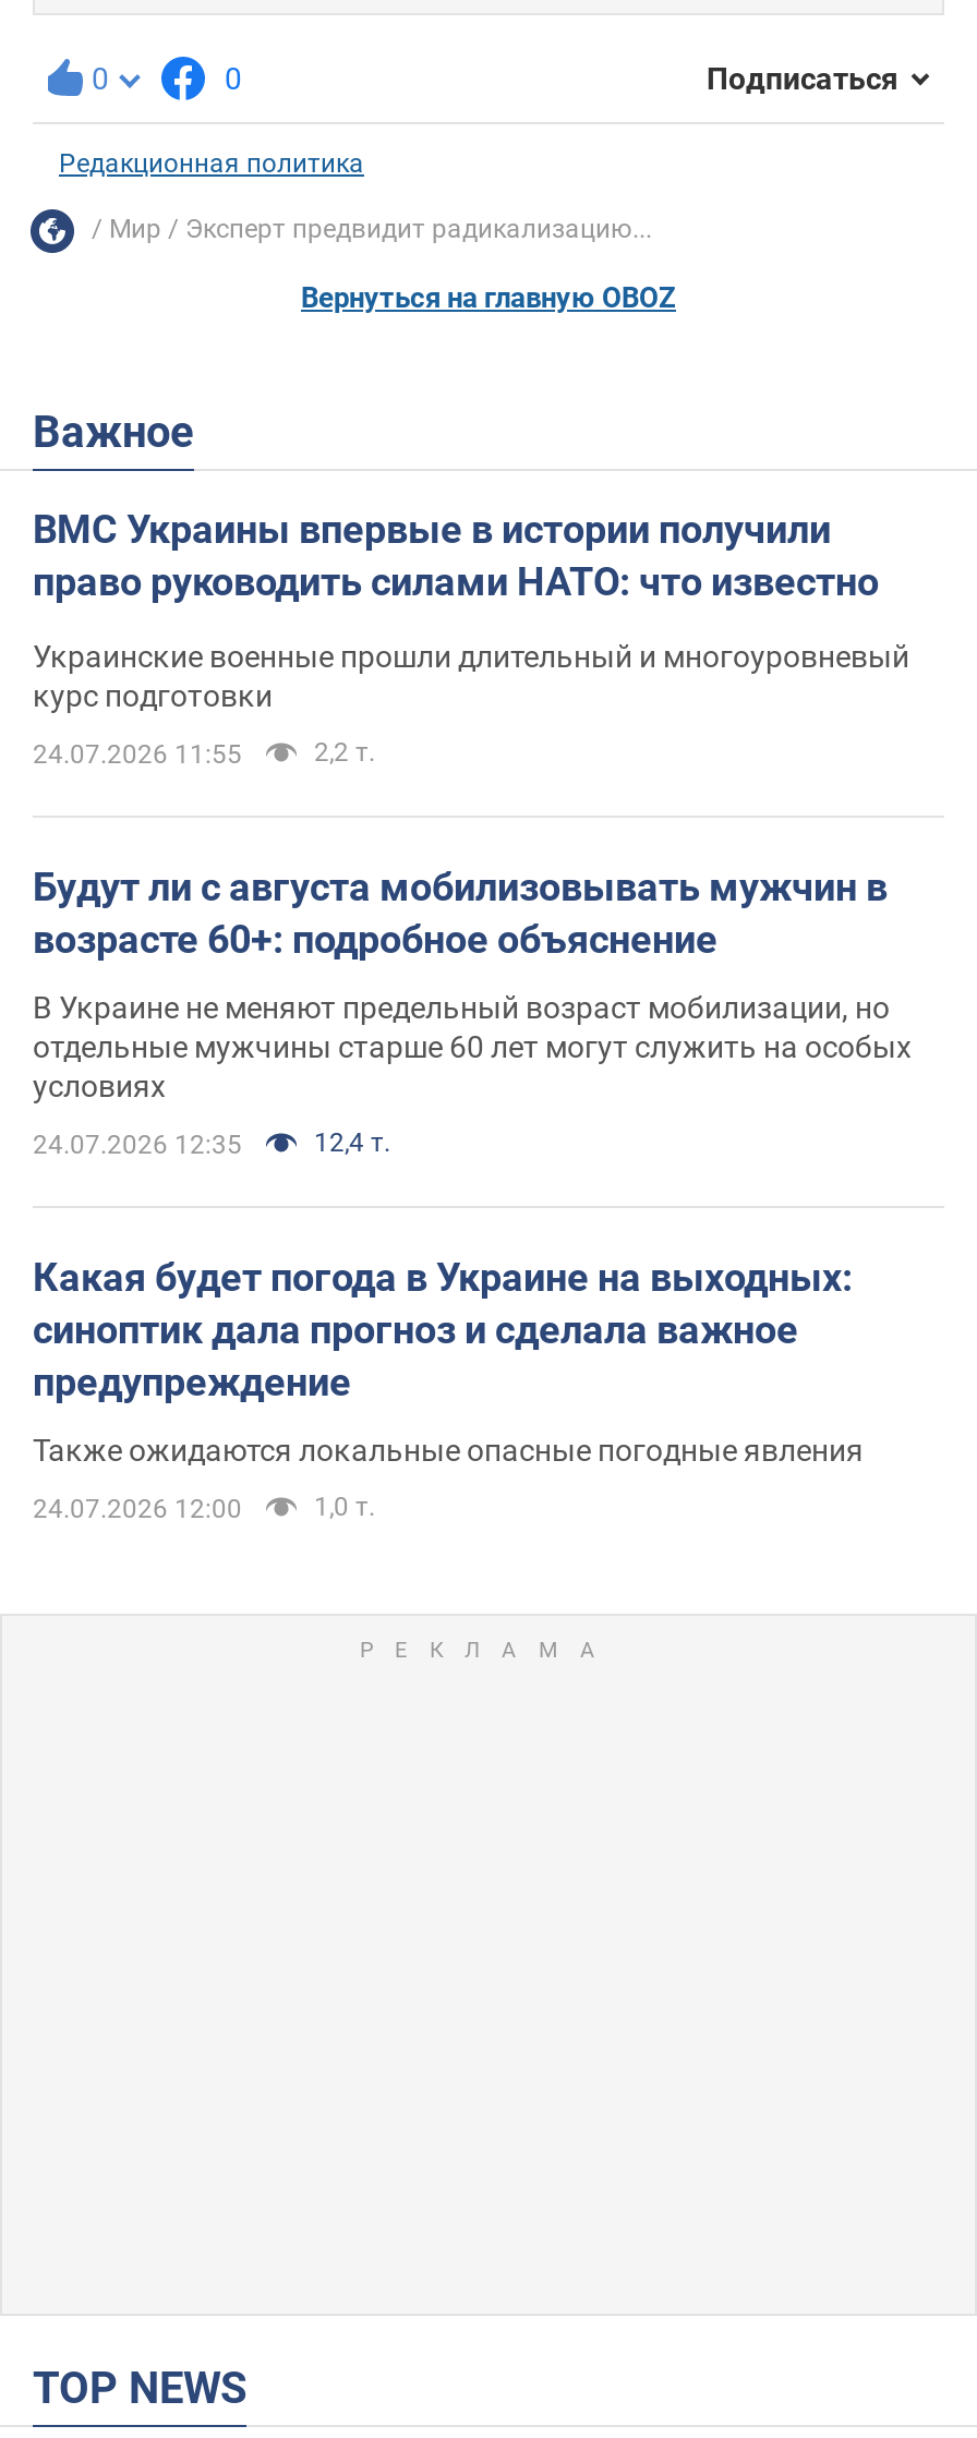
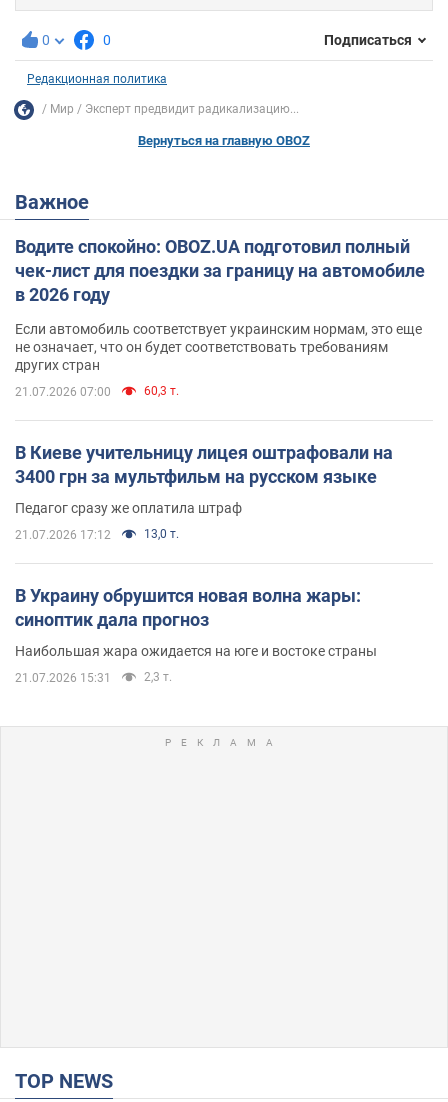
- ВМС Украины впервые в истории получили
- право руководить силами НАТО: что известно
+ Водите спокойно: OBOZ.UA подготовил полный
+ чек-лист для поездки за границу на автомобиле
+ в 2026 году

- Украинские военные прошли длительный и многоуровневый
- курс подготовки
+ Если автомобиль соответствует украинским нормам, это еще
+ не означает, что он будет соответствовать требованиям
+ других стран

- 24.07.2026 11:55
- 2,2 т.
+ 21.07.2026 07:00
+ 60,3 т.

- Будут ли с августа мобилизовывать мужчин в
- возрасте 60+: подробное объяснение
+ В Киеве учительницу лицея оштрафовали на
+ 3400 грн за мультфильм на русском языке

- В Украине не меняют предельный возраст мобилизации, но
- отдельные мужчины старше 60 лет могут служить на особых
- условиях
+ Педагог сразу же оплатила штраф

- 24.07.2026 12:35
- 12,4 т.
+ 21.07.2026 17:12
+ 13,0 т.

- Какая будет погода в Украине на выходных:
- синоптик дала прогноз и сделала важное
- предупреждение
+ В Украину обрушится новая волна жары:
+ синоптик дала прогноз

- Также ожидаются локальные опасные погодные явления
+ Наибольшая жара ожидается на юге и востоке страны

- 24.07.2026 12:00
- 1,0 т.
+ 21.07.2026 15:31
+ 2,3 т.
